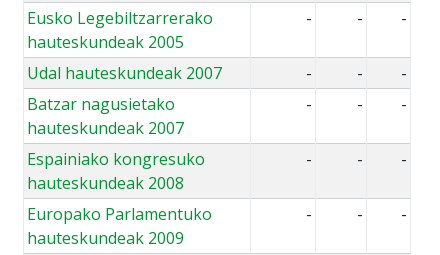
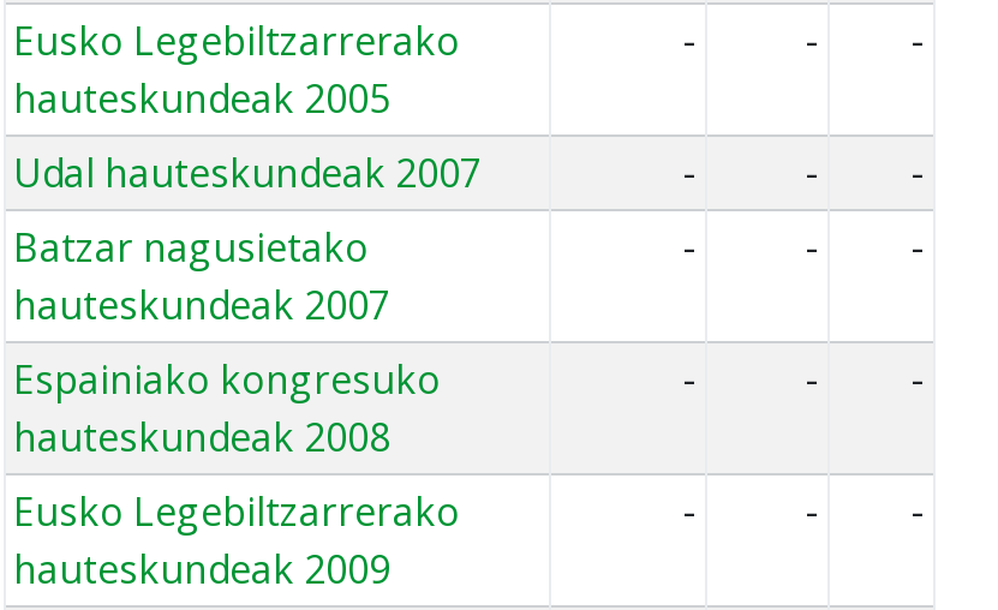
- Europako Parlamentuko
+ Eusko Legebiltzarrerako
